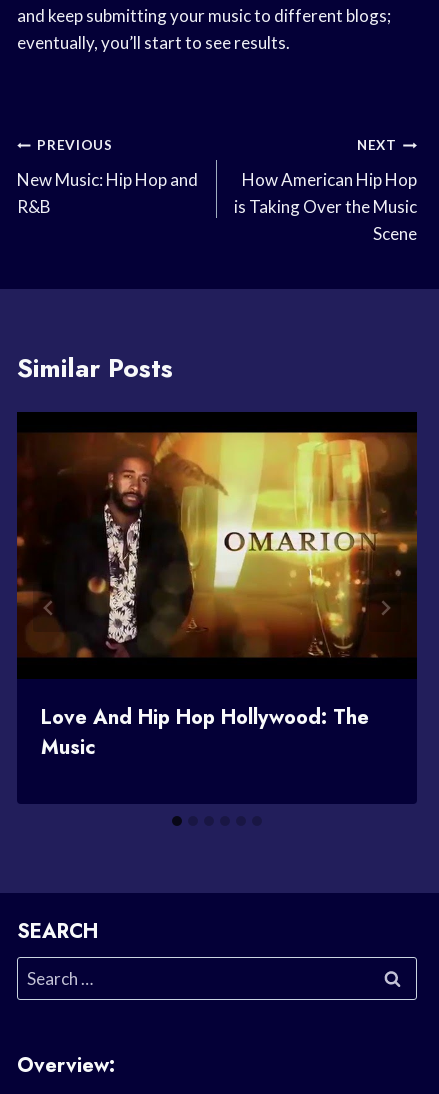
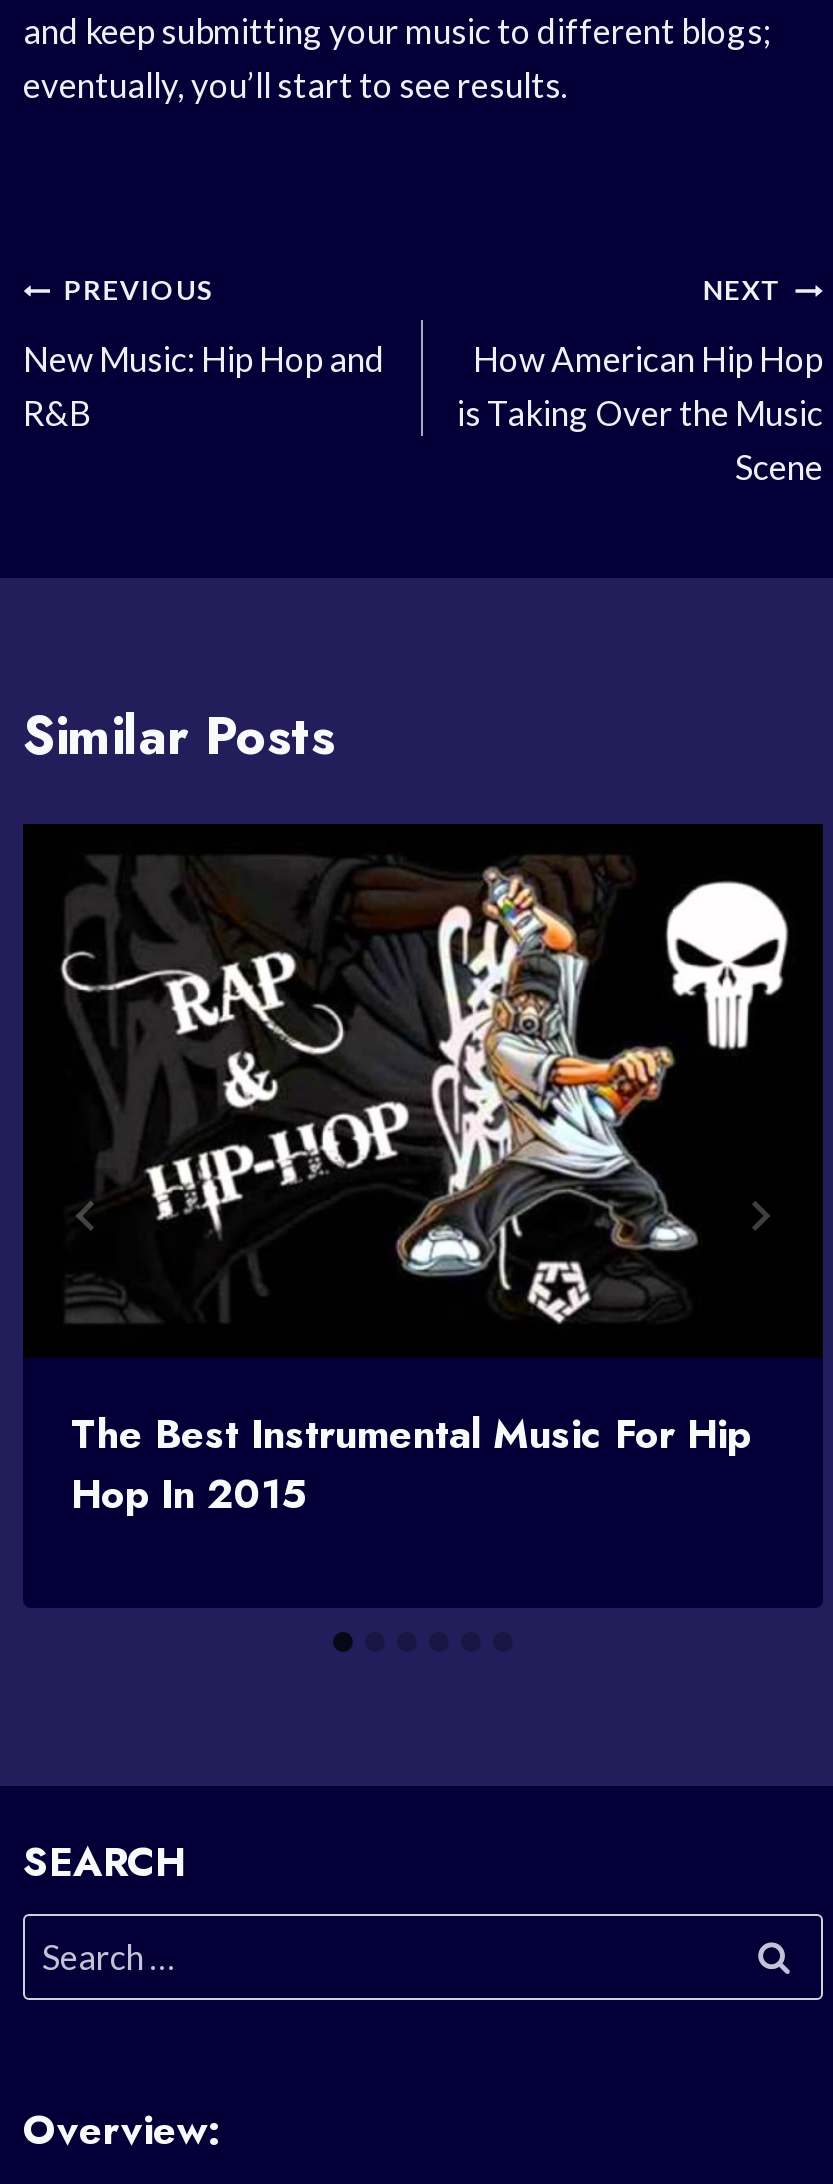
- [image]
+ [image]

- Love And Hip Hop Hollywood: The
- Music
+ The Best Instrumental Music For Hip
+ Hop In 2015
